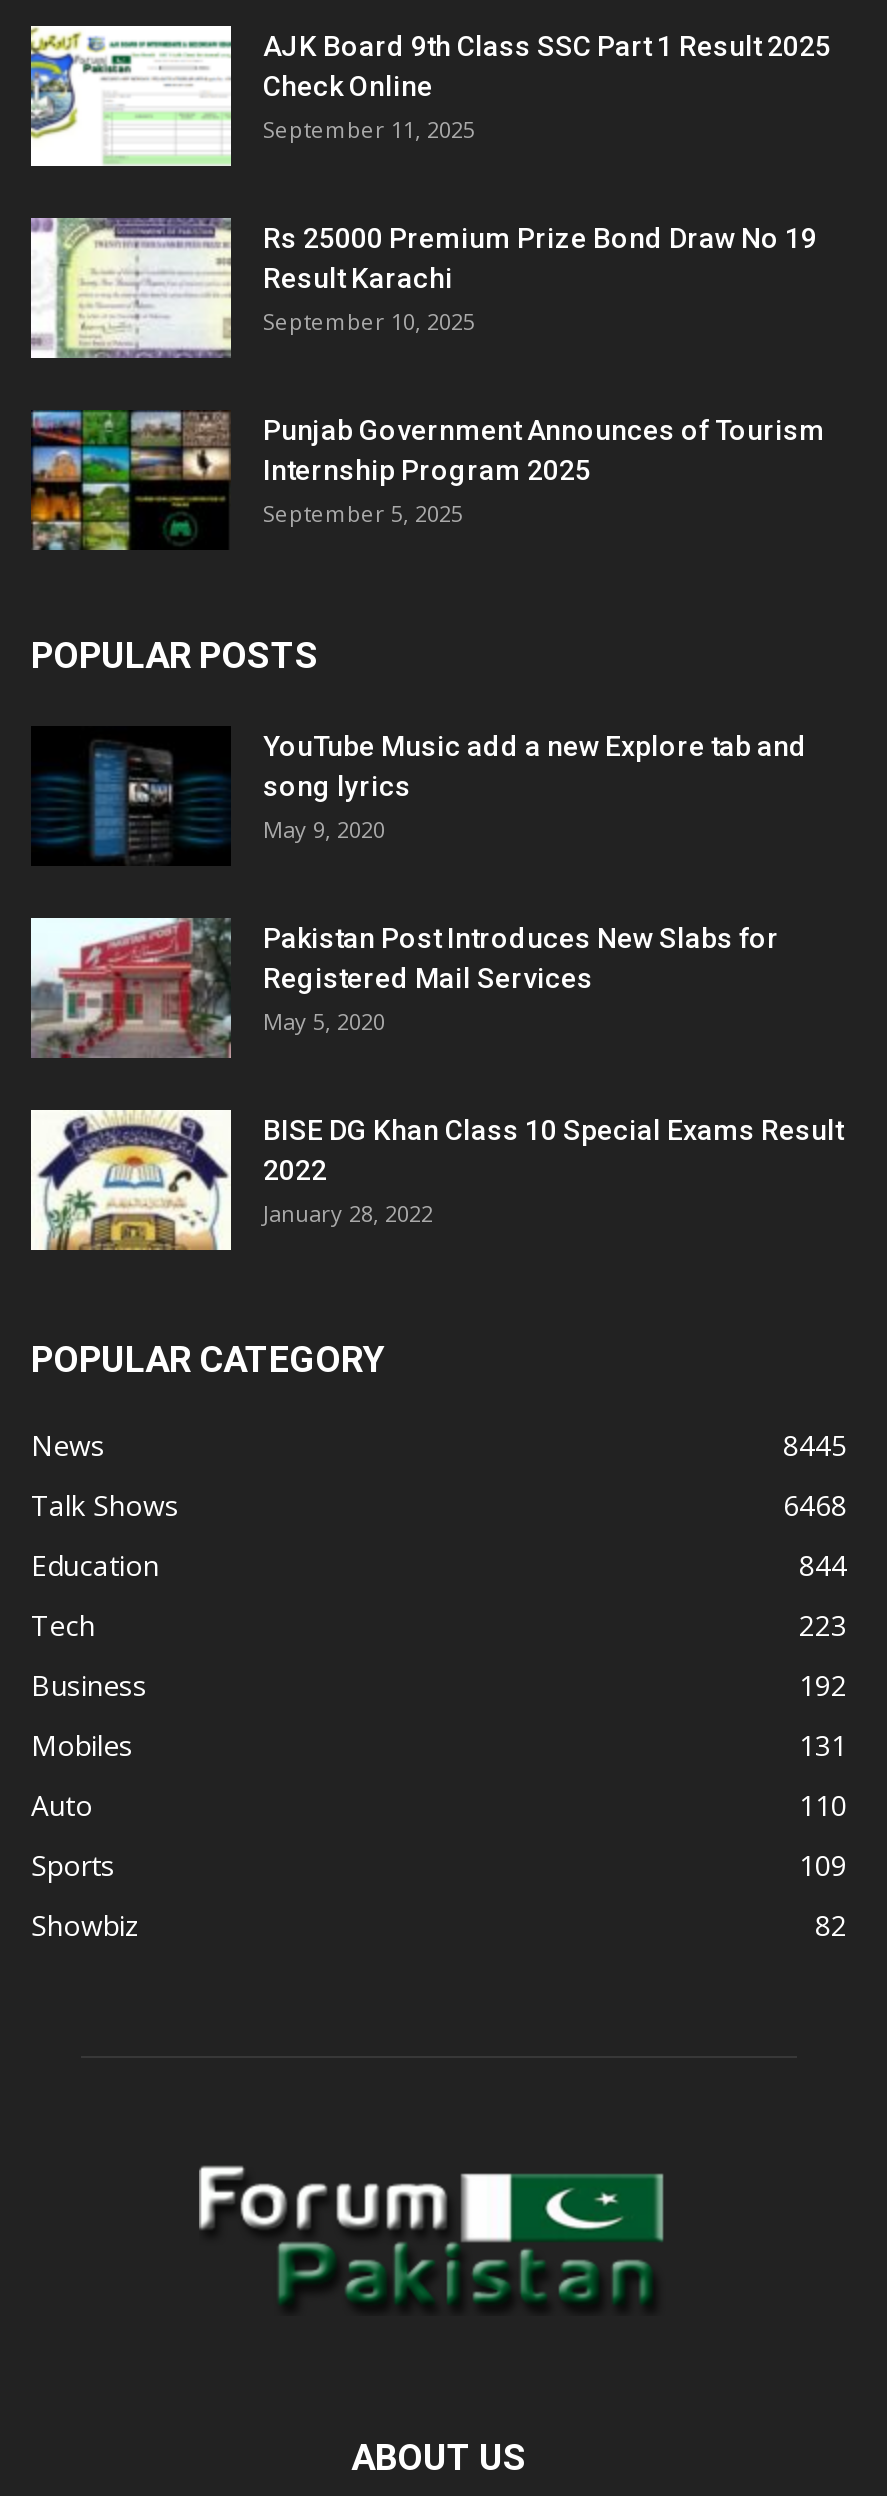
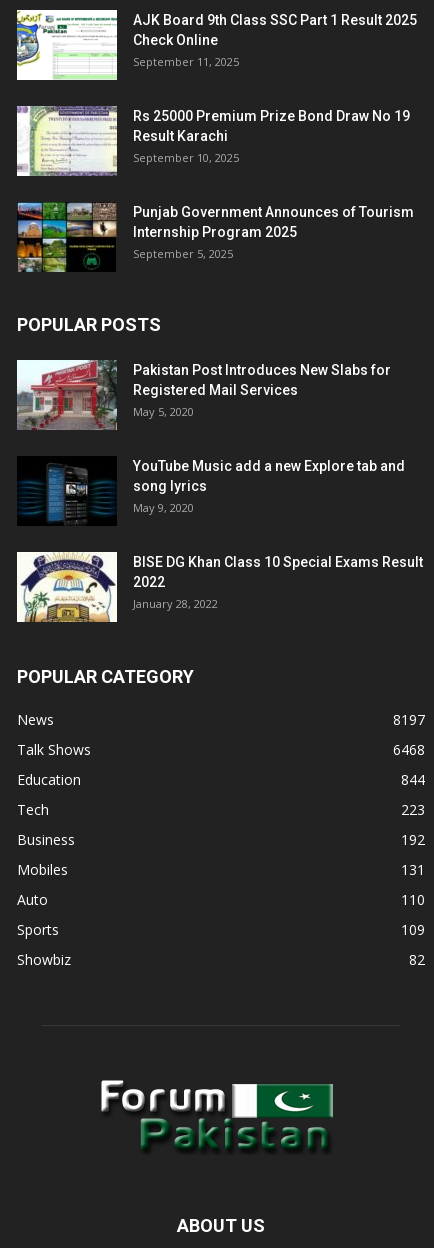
moved down: [image] | YouTube Music add a new Explore tab and | song lyrics | May 9, 2020

moved up: [image] | Pakistan Post Introduces New Slabs for | Registered Mail Services | May 5, 2020

- 8445
+ 8197
